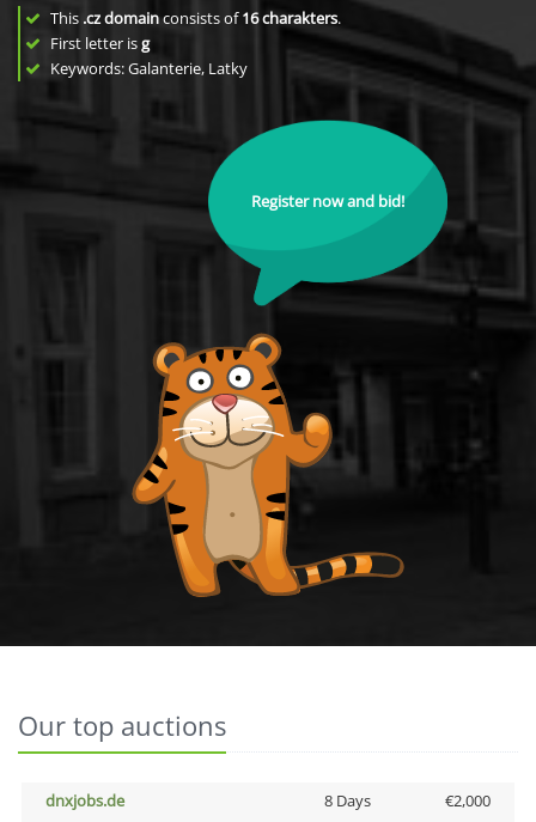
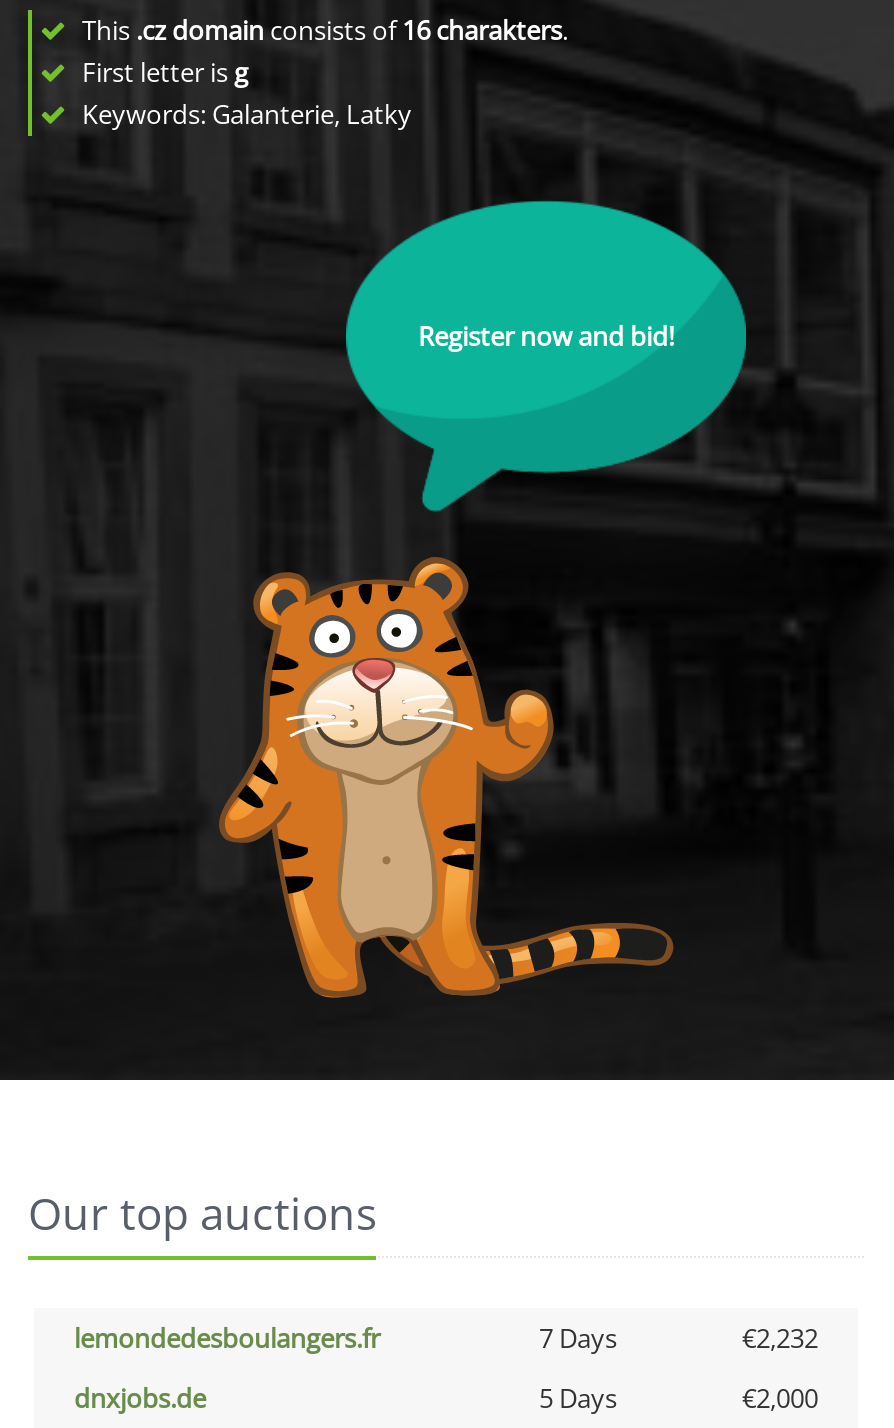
+ lemondedesboulangers.fr
+ 7 Days
+ €2,232

- 8 Days
+ 5 Days
